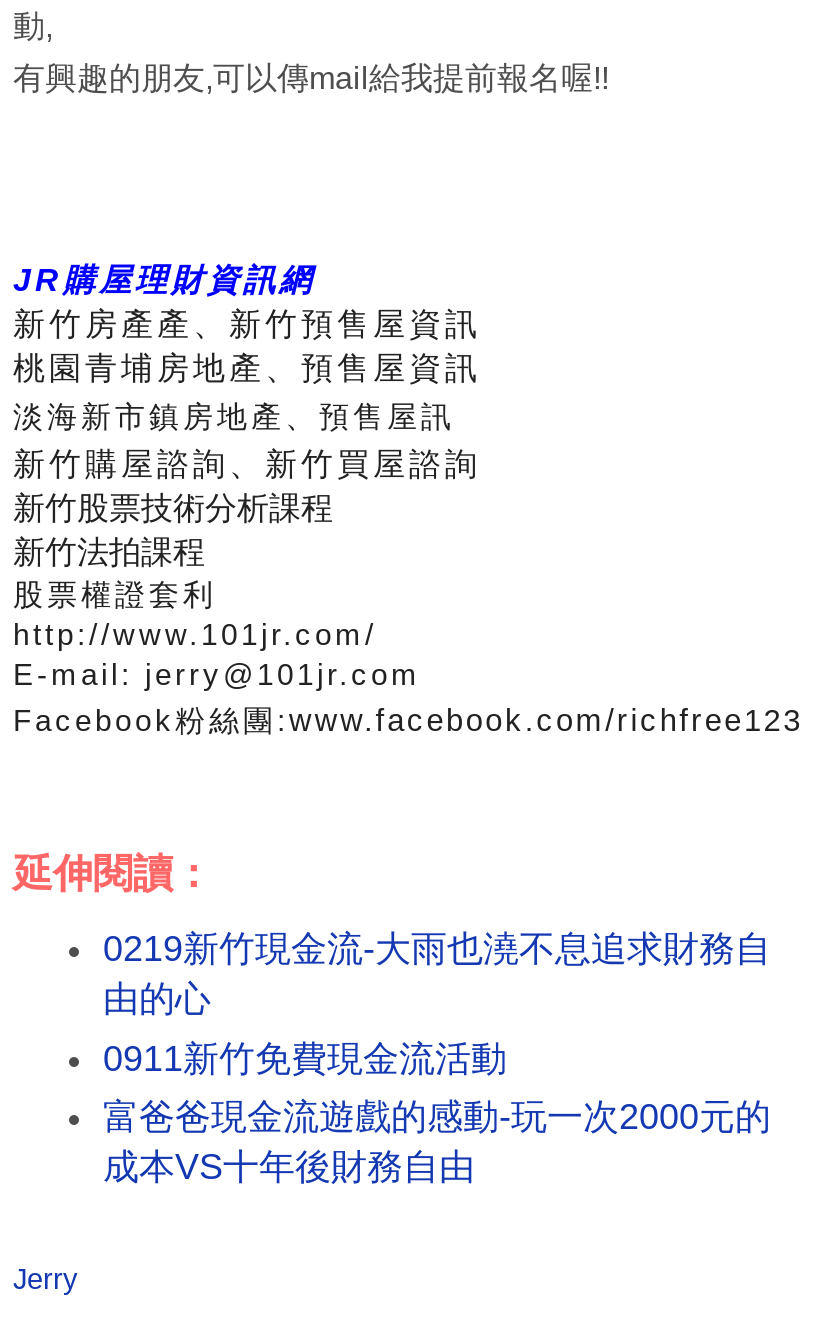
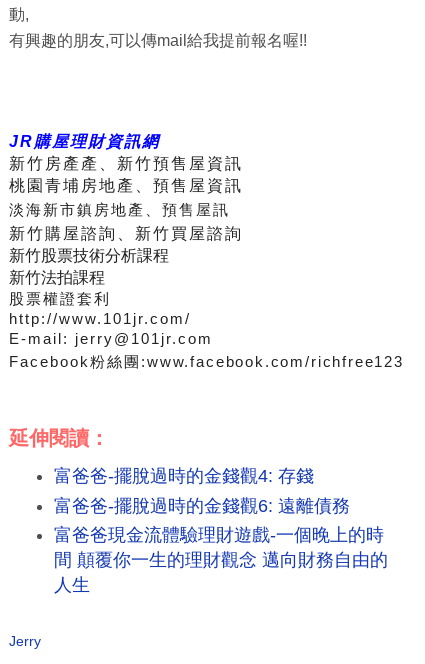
- 0219新竹現金流-大雨也澆不息追求財務自
- 由的心
+ 富爸爸-擺脫過時的金錢觀4: 存錢

- 0911新竹免費現金流活動
+ 富爸爸-擺脫過時的金錢觀6: 遠離債務

- 富爸爸現金流遊戲的感動-玩一次2000元的
- 成本VS十年後財務自由
+ 富爸爸現金流體驗理財遊戲-一個晚上的時
+ 間 顛覆你一生的理財觀念 邁向財務自由的
+ 人生
